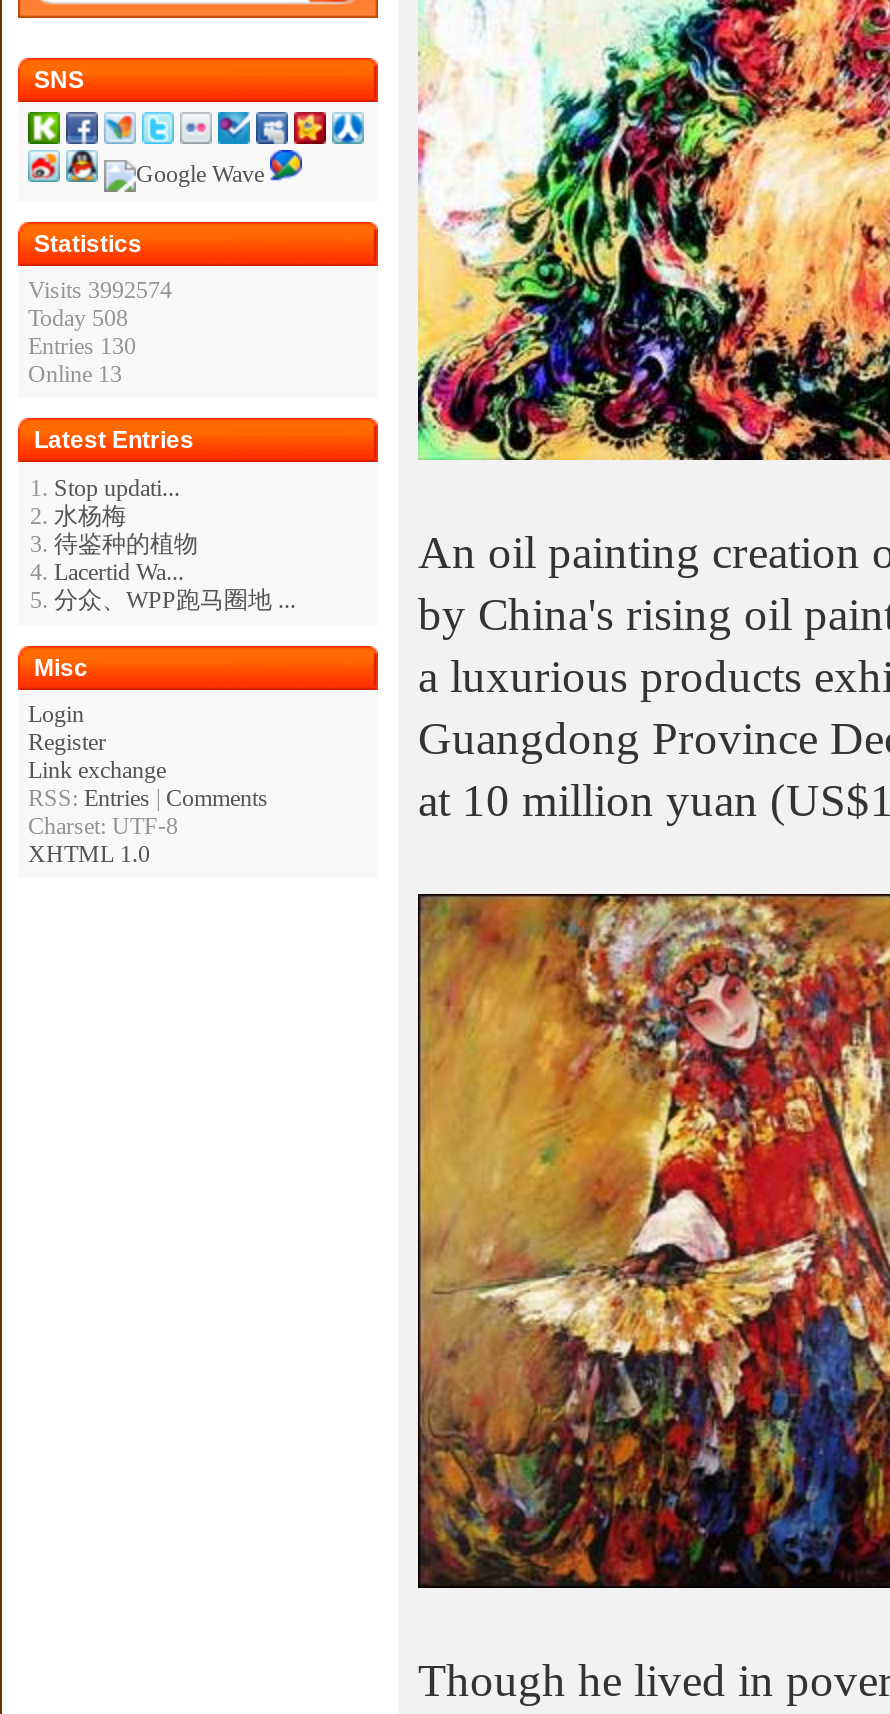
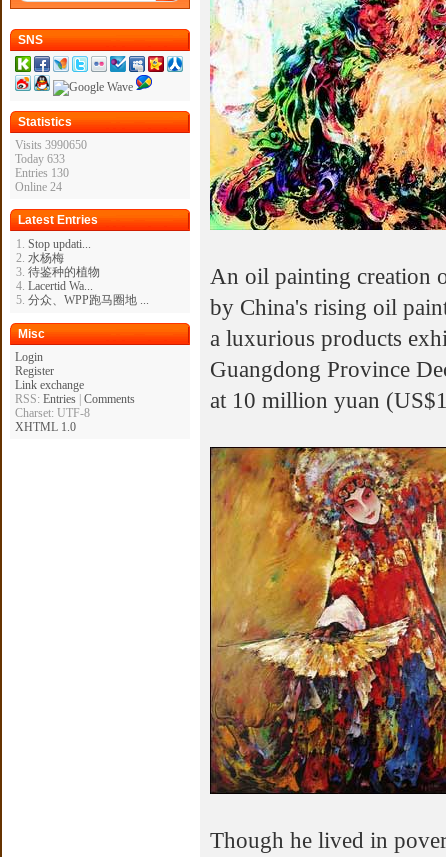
- Visits 3992574
+ Visits 3990650

- Today 508
+ Today 633

- Online 13
+ Online 24
